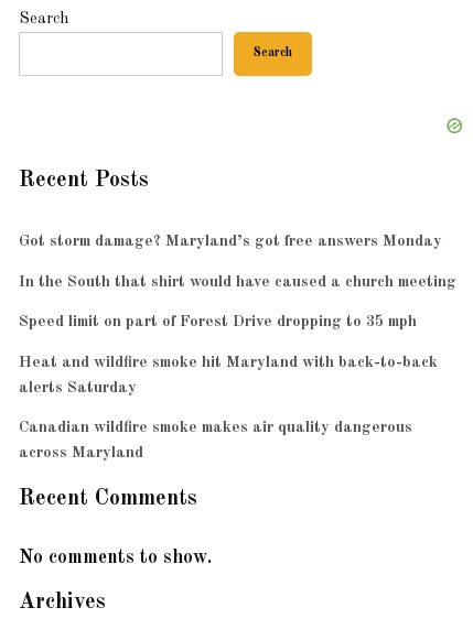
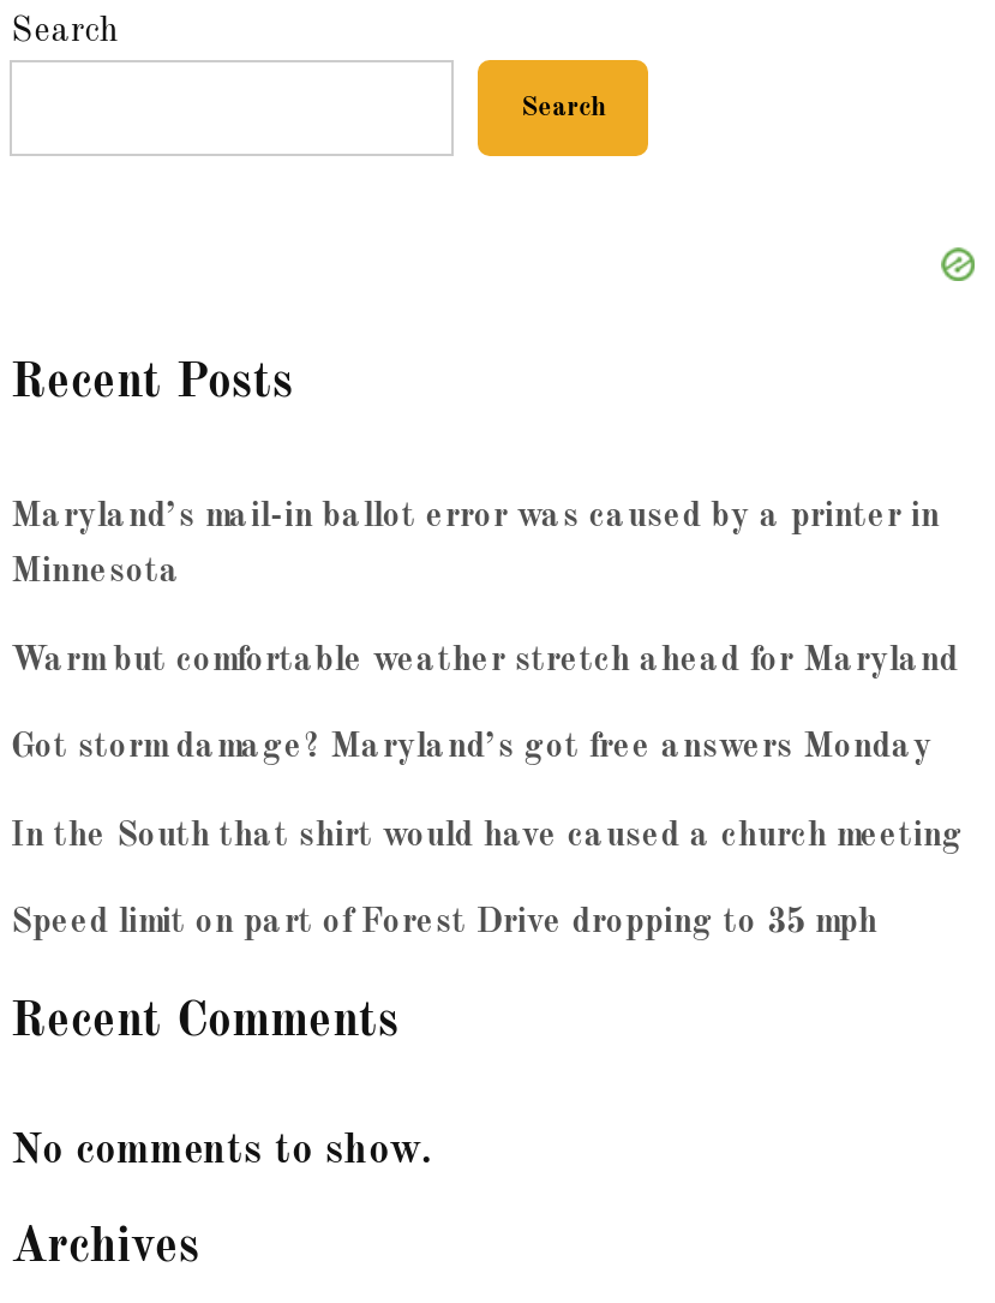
+ Maryland’s mail-in ballot error was caused by a printer in
+ Minnesota
+ Warm but comfortable weather stretch ahead for Maryland

moved down: Got storm damage? Maryland’s got free answers Monday | In the South that shirt would have caused a church meeting | Speed limit on part of Forest Drive dropping to 35 mph

- Heat and wildfire smoke hit Maryland with back-to-back
- alerts Saturday
- Canadian wildfire smoke makes air quality dangerous
- across Maryland
